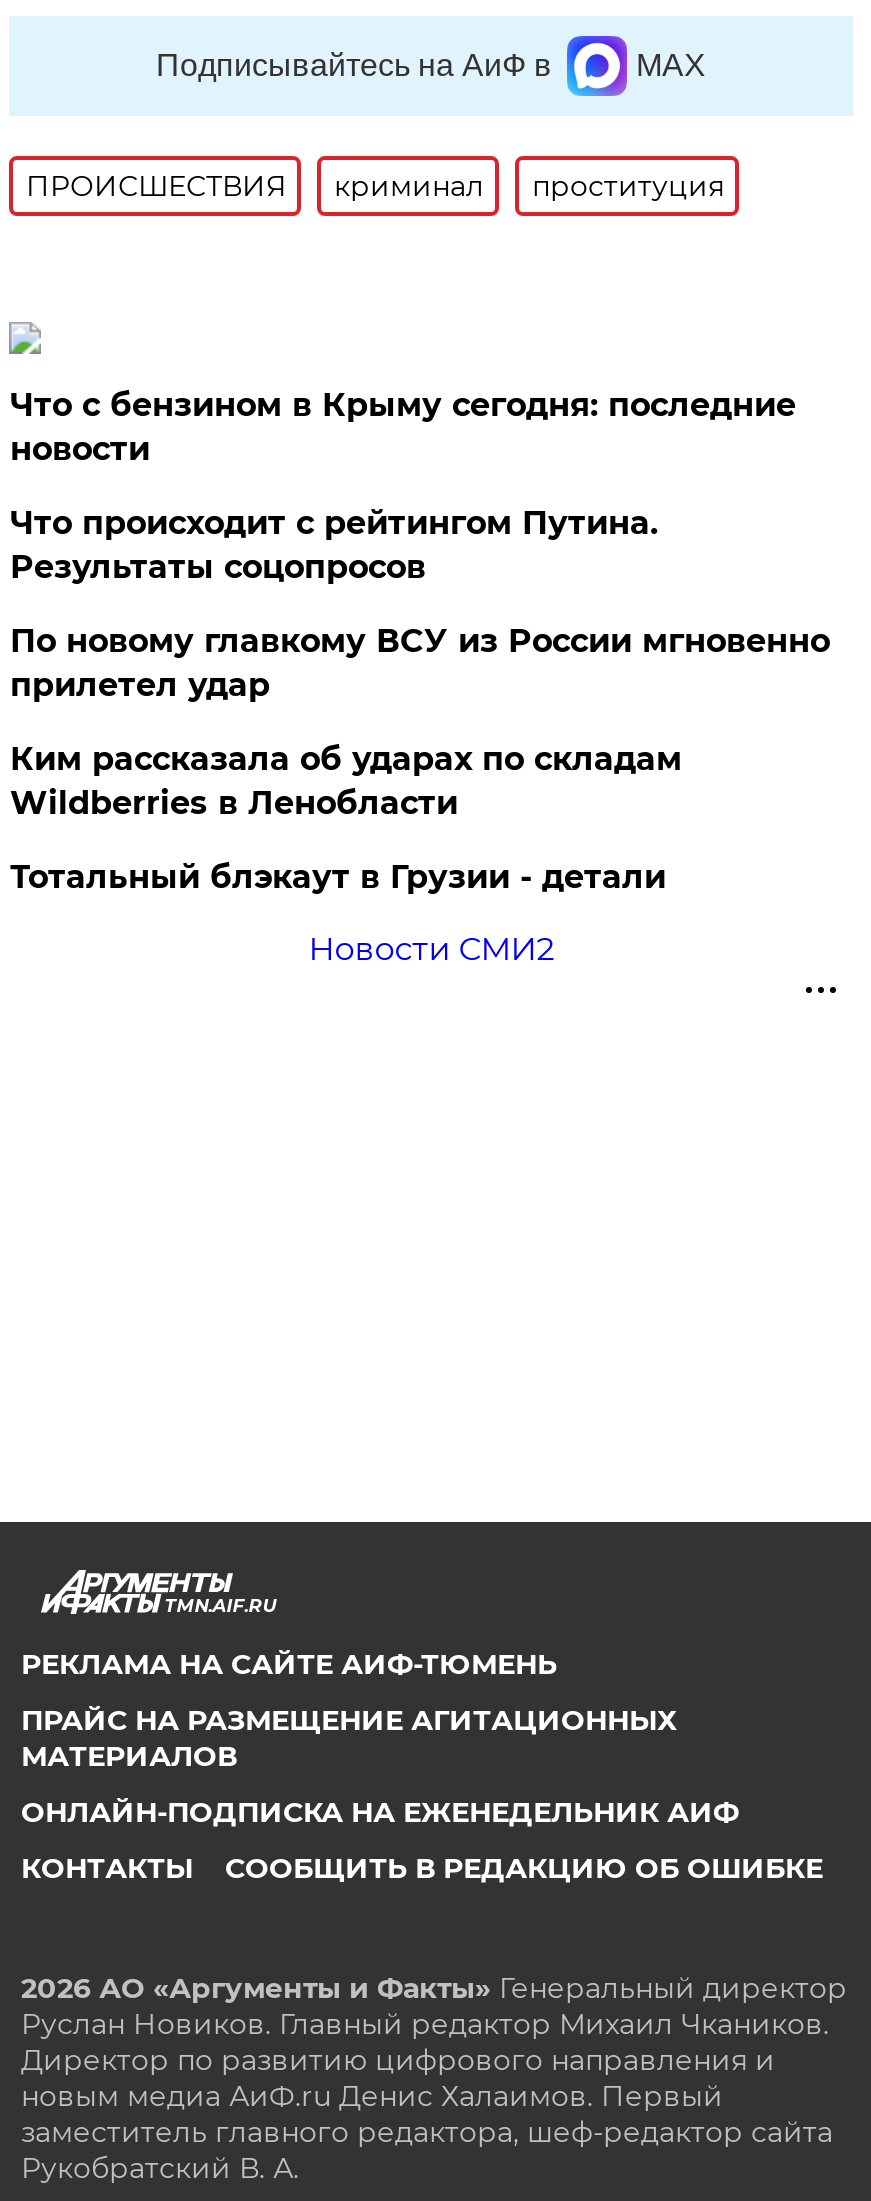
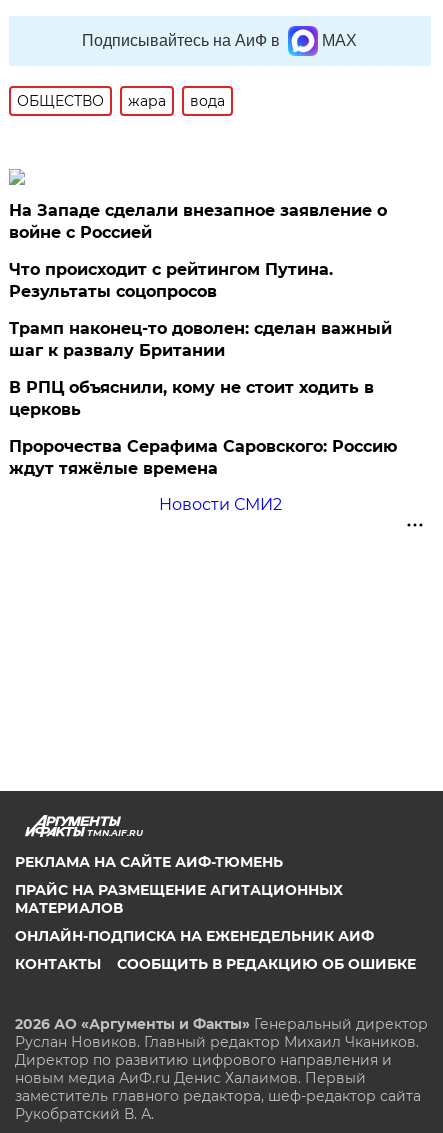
- ПРОИСШЕСТВИЯ
- криминал
- проституция
+ ОБЩЕСТВО
+ жара
+ вода

- Что с бензином в Крыму сегодня: последние
- новости
+ На Западе сделали внезапное заявление о
+ войне с Россией

- По новому главкому ВСУ из России мгновенно
- прилетел удар
+ Трамп наконец-то доволен: сделан важный
+ шаг к развалу Британии

- Ким рассказала об ударах по складам
- Wildberries в Ленобласти
+ В РПЦ объяснили, кому не стоит ходить в
+ церковь

- Тотальный блэкаут в Грузии - детали
+ Пророчества Серафима Саровского: Россию
+ ждут тяжёлые времена
